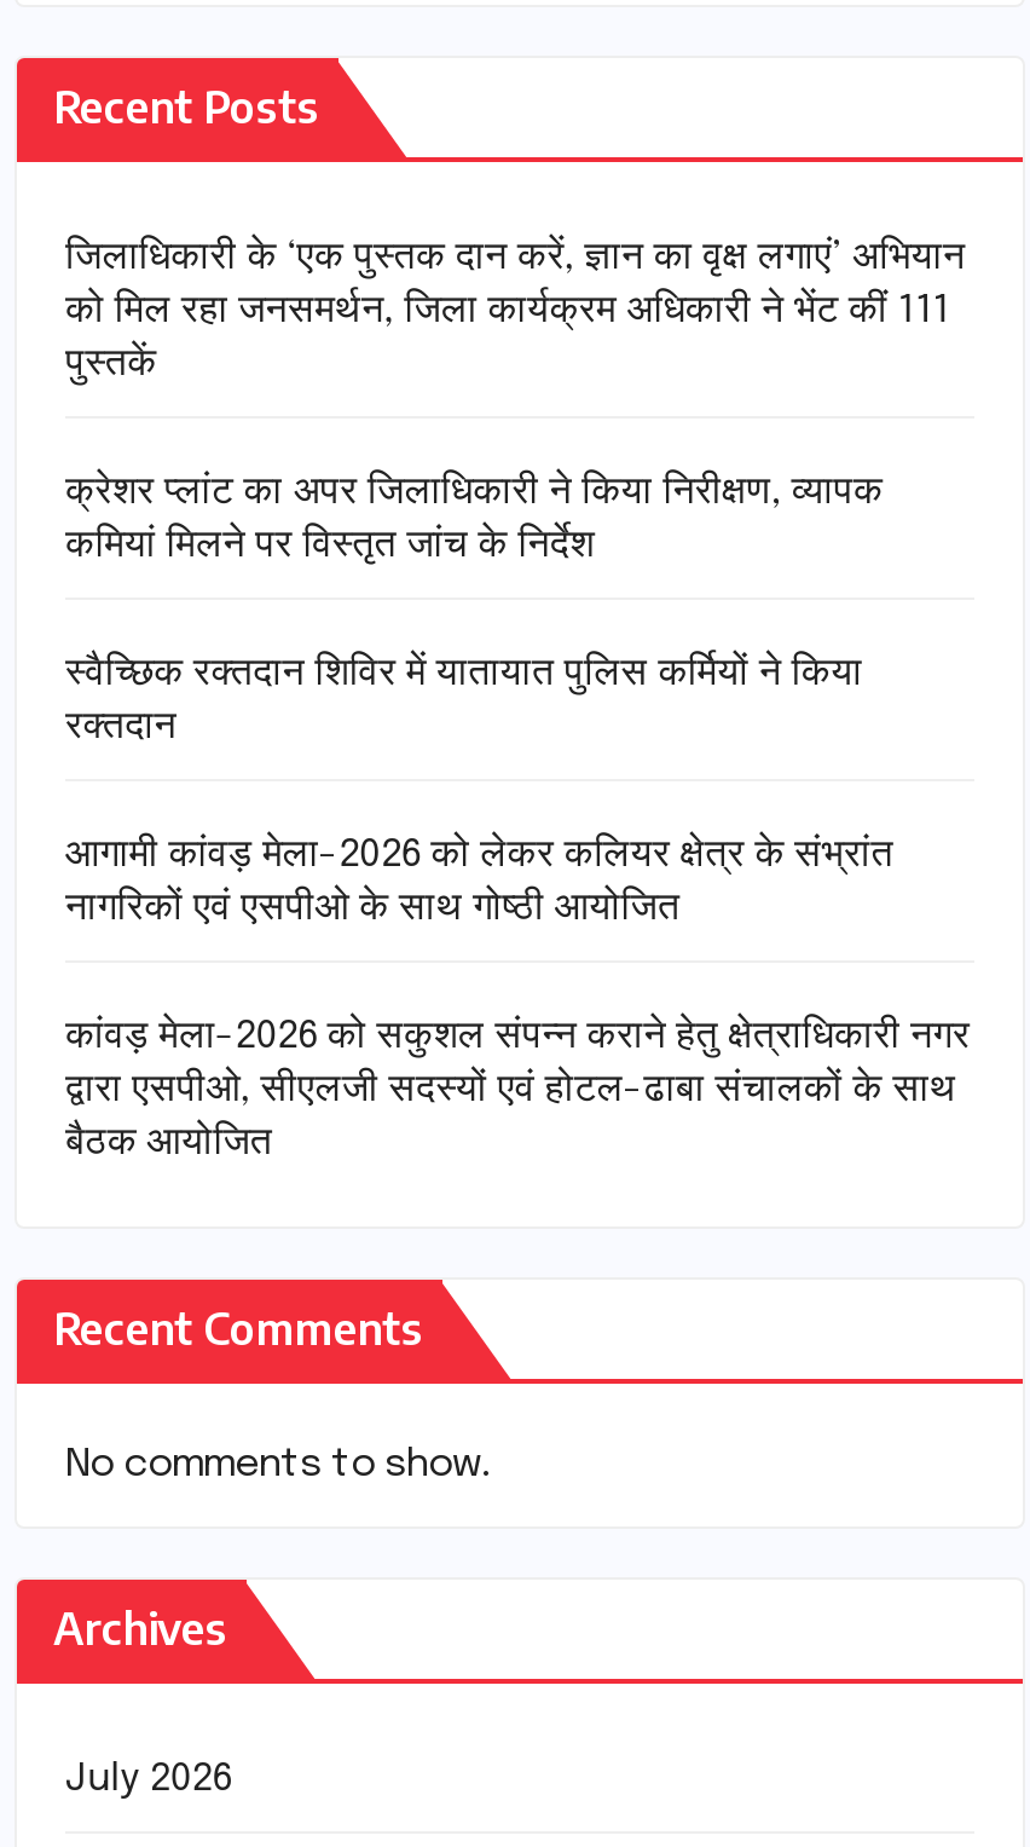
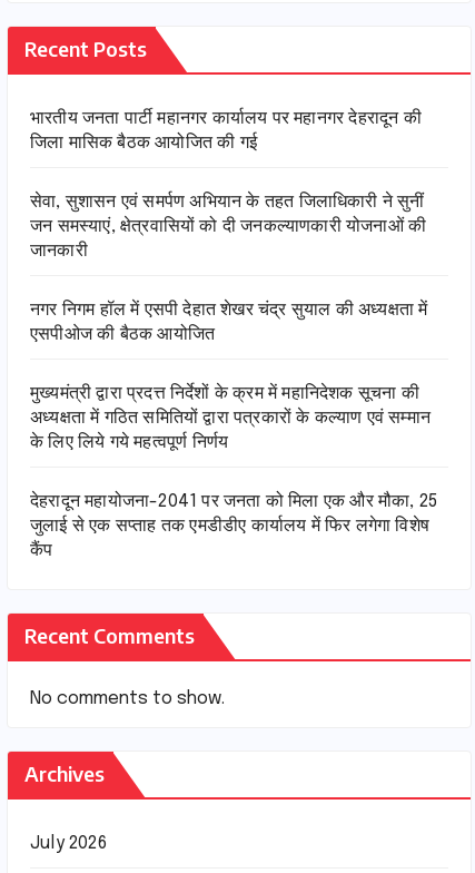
- जिलाधिकारी के ‘एक पुस्तक दान करें, ज्ञान का वृक्ष लगाएं’ अभियान
- को मिल रहा जनसमर्थन, जिला कार्यक्रम अधिकारी ने भेंट कीं 111
- पुस्तकें
+ भारतीय जनता पार्टी महानगर कार्यालय पर महानगर देहरादून की
+ जिला मासिक बैठक आयोजित की गई

- क्रेशर प्लांट का अपर जिलाधिकारी ने किया निरीक्षण, व्यापक
- कमियां मिलने पर विस्तृत जांच के निर्देश
+ सेवा, सुशासन एवं समर्पण अभियान के तहत जिलाधिकारी ने सुनीं
+ जन समस्याएं, क्षेत्रवासियों को दी जनकल्याणकारी योजनाओं की
+ जानकारी

- स्वैच्छिक रक्तदान शिविर में यातायात पुलिस कर्मियों ने किया
- रक्तदान
+ नगर निगम हॉल में एसपी देहात शेखर चंद्र सुयाल की अध्यक्षता में
+ एसपीओज की बैठक आयोजित

- आगामी कांवड़ मेला-2026 को लेकर कलियर क्षेत्र के संभ्रांत
- नागरिकों एवं एसपीओ के साथ गोष्ठी आयोजित
+ मुख्यमंत्री द्वारा प्रदत्त निर्देशों के क्रम में महानिदेशक सूचना की
+ अध्यक्षता में गठित समितियों द्वारा पत्रकारों के कल्याण एवं सम्मान
+ के लिए लिये गये महत्वपूर्ण निर्णय

- कांवड़ मेला-2026 को सकुशल संपन्न कराने हेतु क्षेत्राधिकारी नगर
- द्वारा एसपीओ, सीएलजी सदस्यों एवं होटल-ढाबा संचालकों के साथ
- बैठक आयोजित
+ देहरादून महायोजना-2041 पर जनता को मिला एक और मौका, 25
+ जुलाई से एक सप्ताह तक एमडीडीए कार्यालय में फिर लगेगा विशेष
+ कैंप
